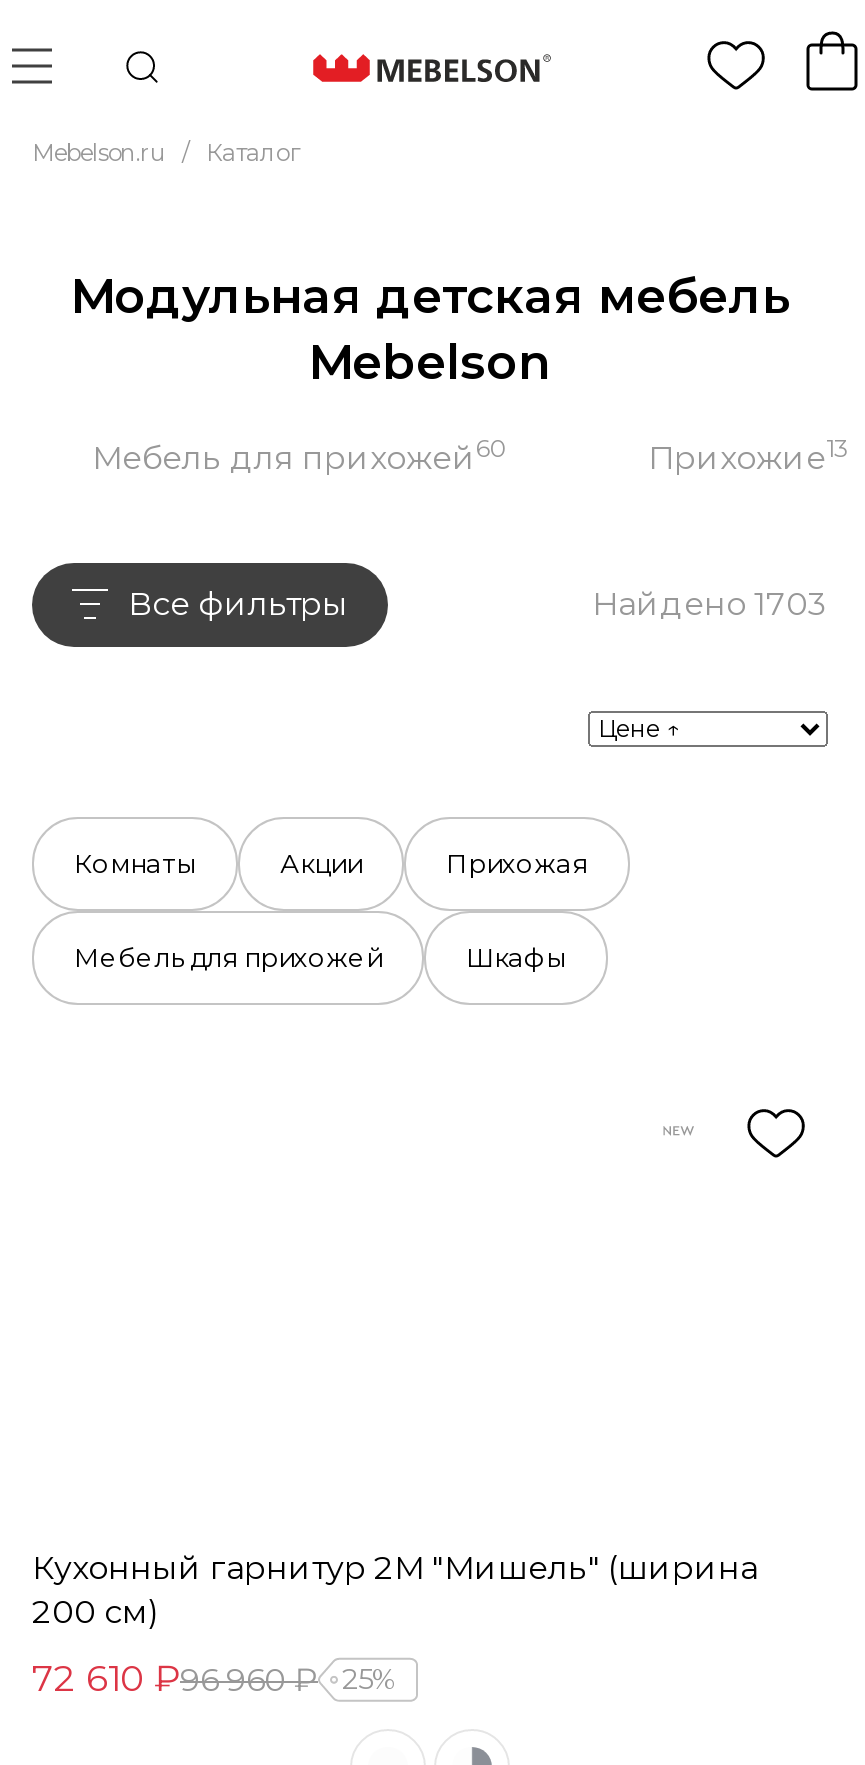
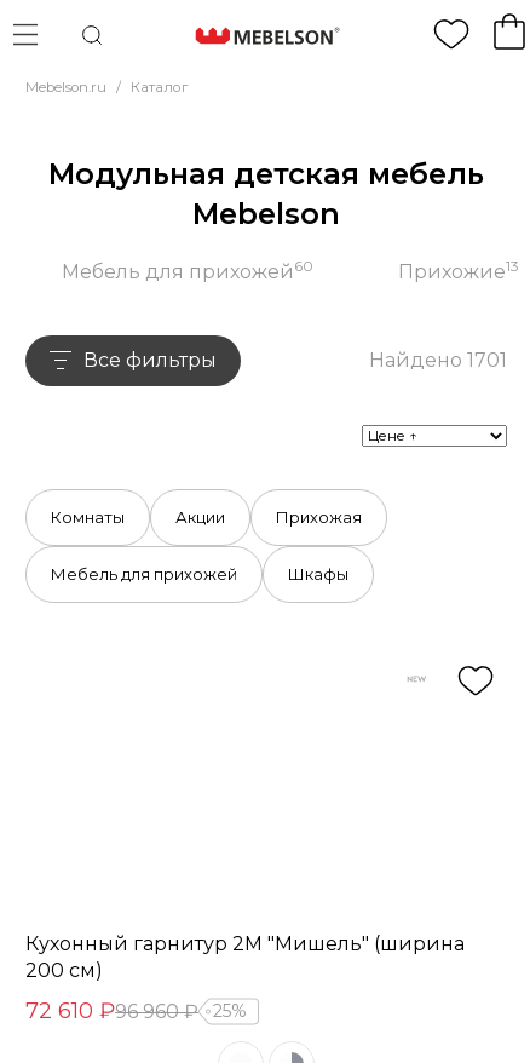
- Найдено 1703
+ Найдено 1701
